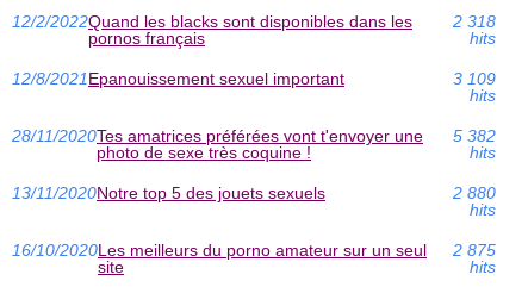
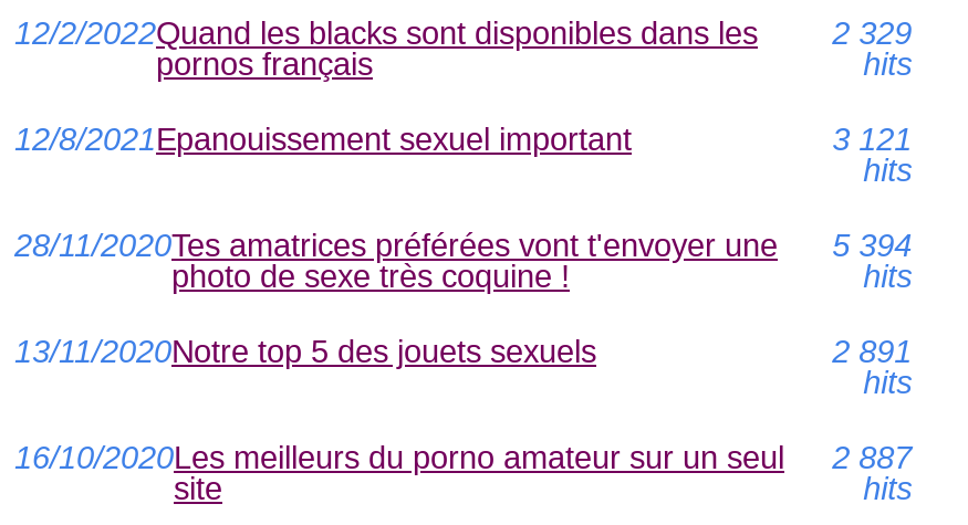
- 2 318
+ 2 329

- 3 109
+ 3 121

- 28/11/2020Tes amatrices préférées vont t'envoyer une 5 382
+ 28/11/2020Tes amatrices préférées vont t'envoyer une 5 394

- 2 880
+ 2 891

- 16/10/2020Les meilleurs du porno amateur sur un seul 2 875
+ 16/10/2020Les meilleurs du porno amateur sur un seul 2 887
